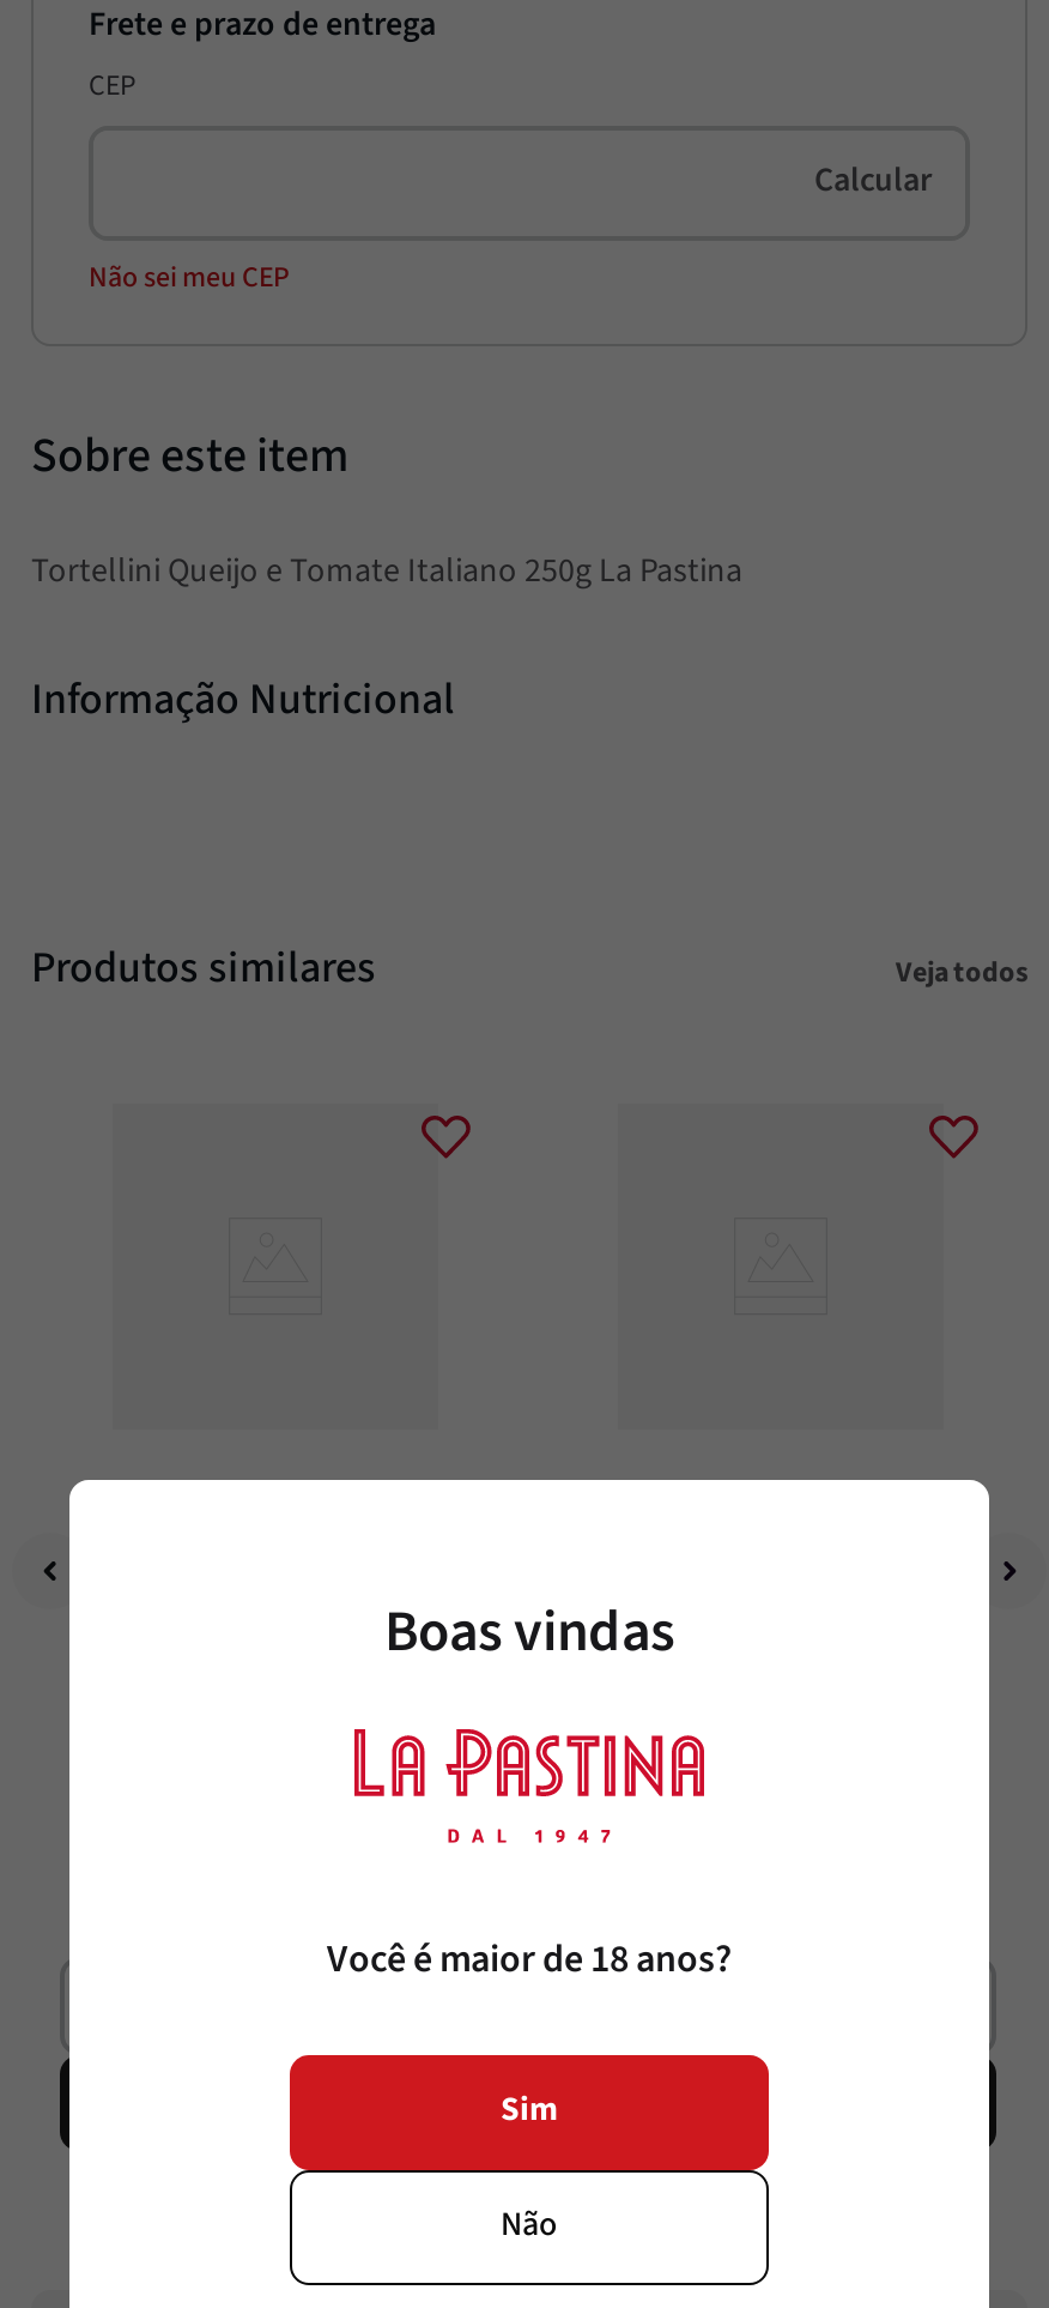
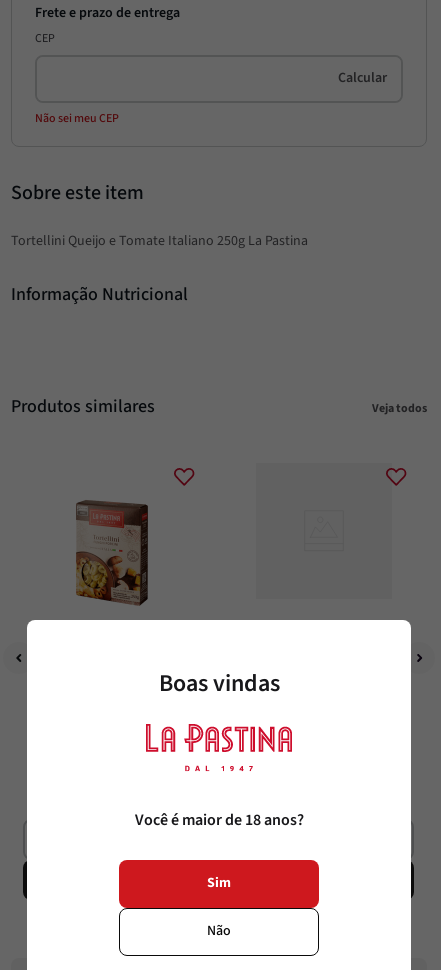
+ [image]
